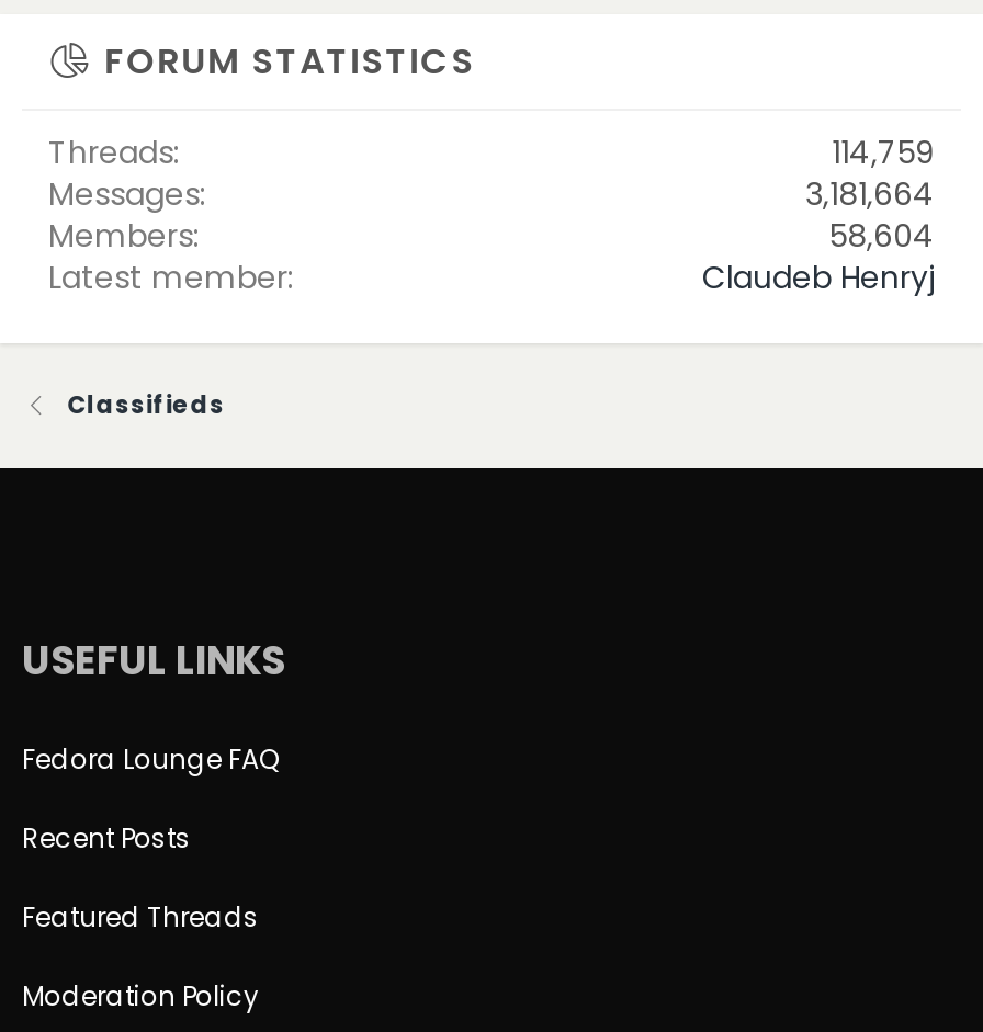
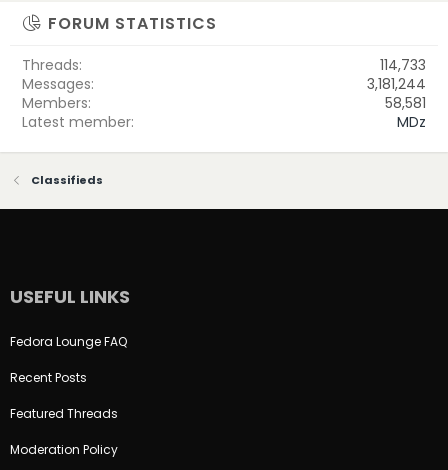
- 114,759
+ 114,733

- 3,181,664
+ 3,181,244

- 58,604
+ 58,581

- Claudeb Henryj
+ MDz
